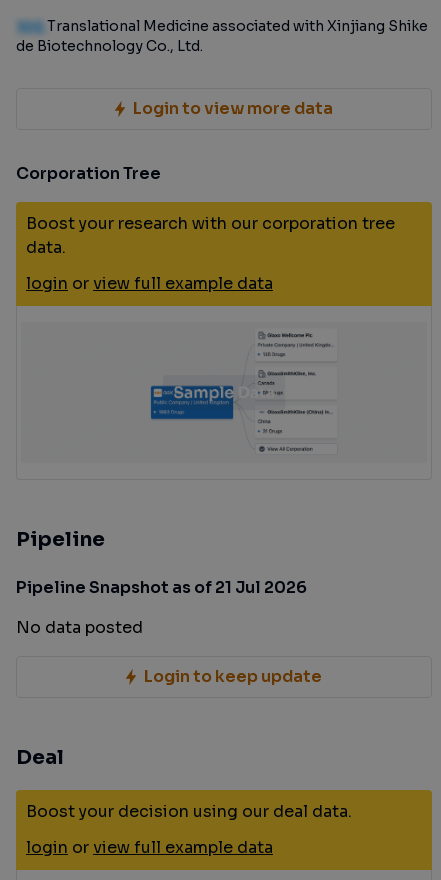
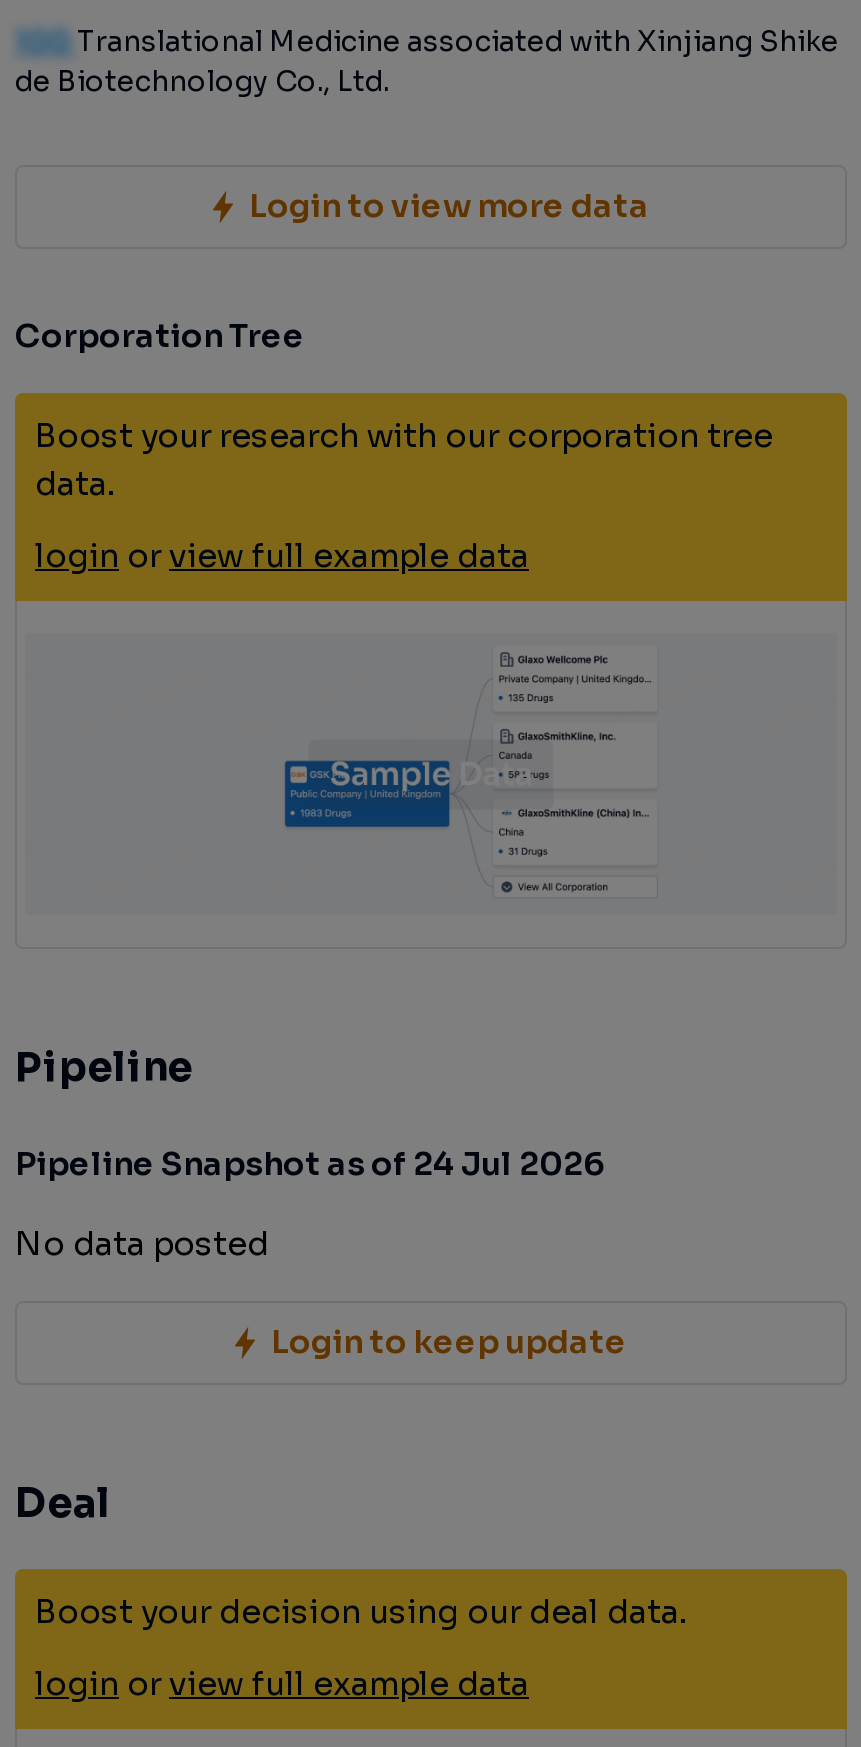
- Pipeline Snapshot as of 21 Jul 2026
+ Pipeline Snapshot as of 24 Jul 2026
